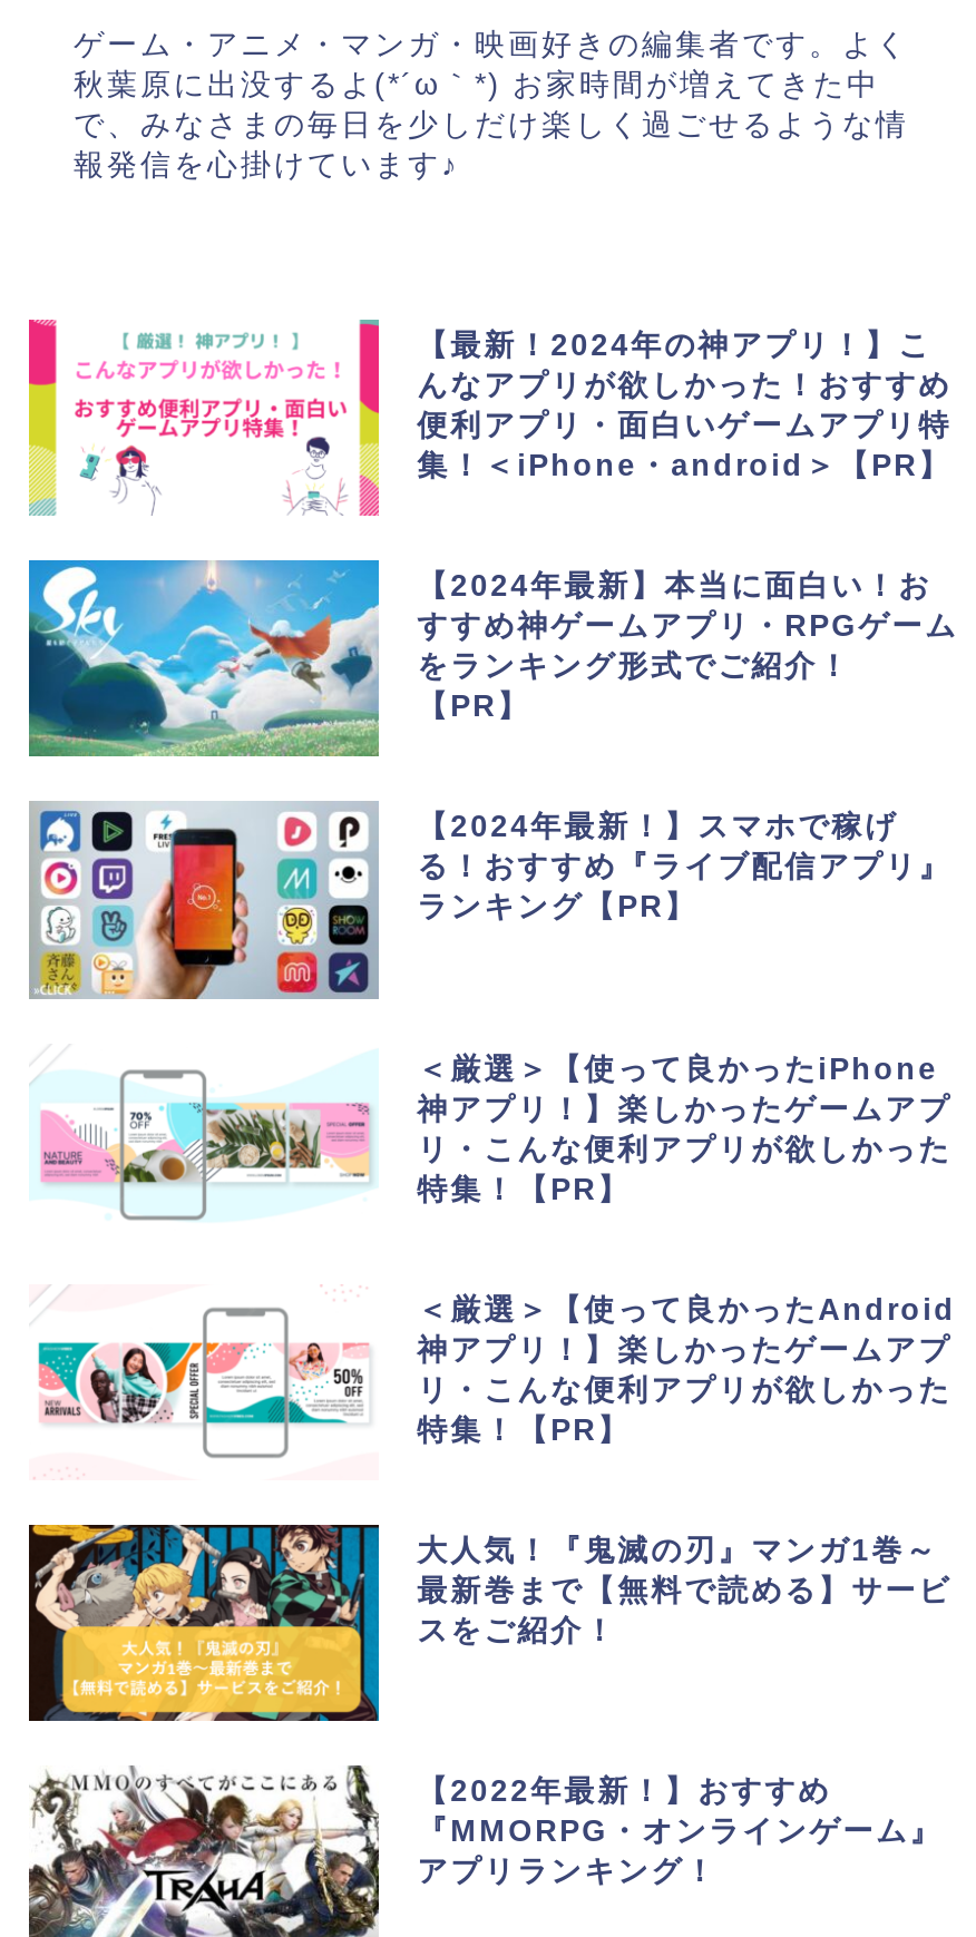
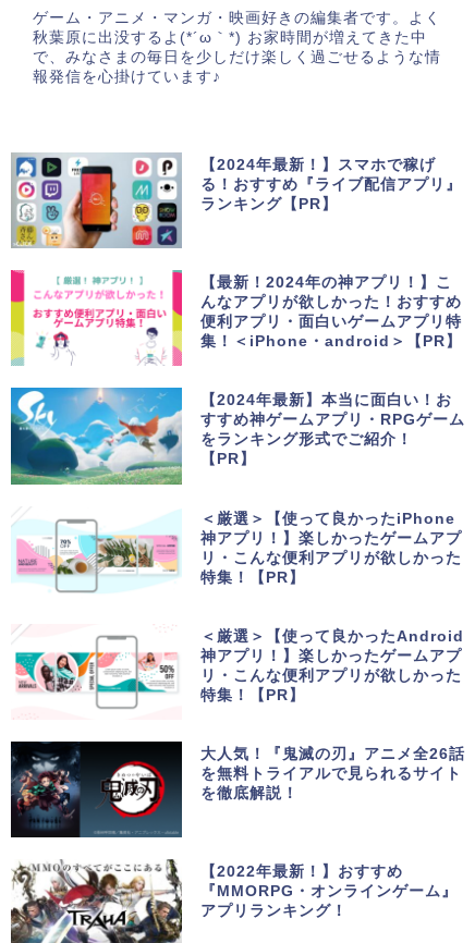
moved down: [image] | 【最新！2024年の神アプリ！】こ | んなアプリが欲しかった！おすすめ | ... | をランキング形式でご紹介！ | 【PR】

moved up: [image] | 【2024年最新！】スマホで稼げ | る！おすすめ『ライブ配信アプリ』 | ランキング【PR】

- [image]
- 大人気！『鬼滅の刃』マンガ1巻～
- 最新巻まで【無料で読める】サービ
- スをご紹介！
+ [image]
+ 大人気！『鬼滅の刃』アニメ全26話
+ を無料トライアルで見られるサイト
+ を徹底解説！
